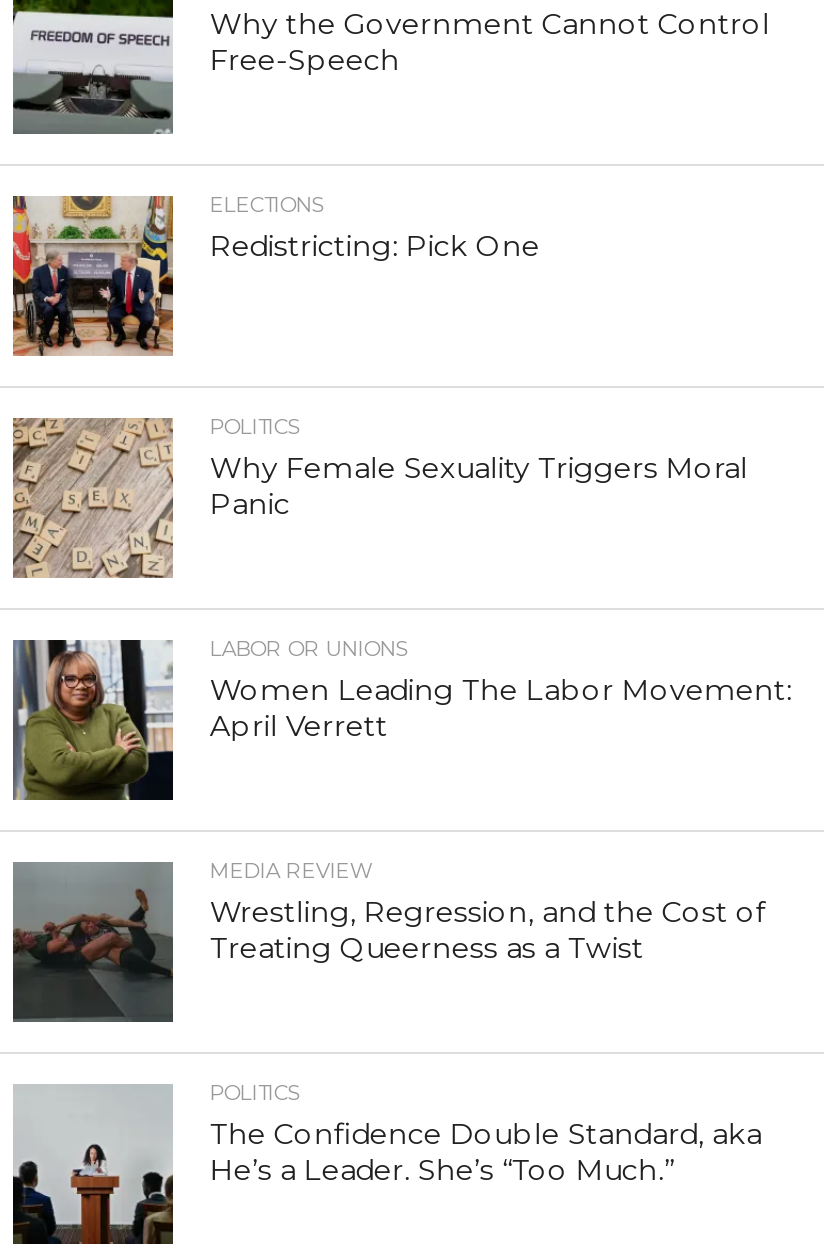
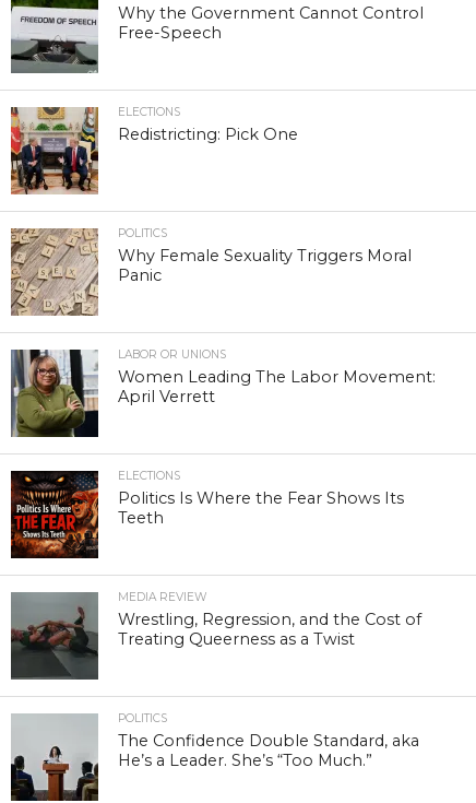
+ [image]
+ ELECTIONS
+ Politics Is Where the Fear Shows Its
+ Teeth
